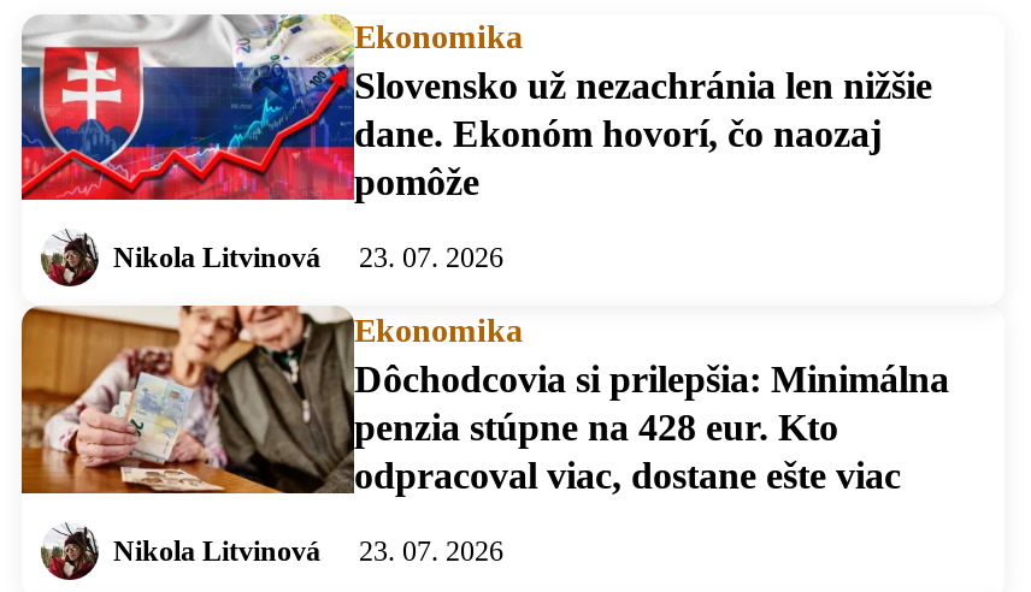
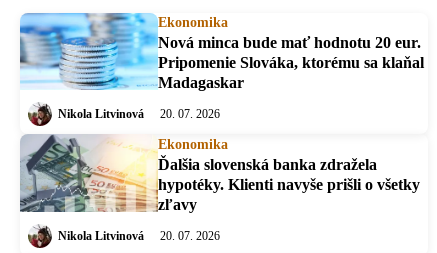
- [image]
- Slovensko už nezachránia len nižšie
- dane. Ekonóm hovorí, čo naozaj
- pomôže
+ [image]
+ Nová minca bude mať hodnotu 20 eur.
+ Pripomenie Slováka, ktorému sa klaňal
+ Madagaskar

- Nikola Litvinová 23. 07. 2026
+ Nikola Litvinová 20. 07. 2026

- [image]
- Dôchodcovia si prilepšia: Minimálna
- penzia stúpne na 428 eur. Kto
- odpracoval viac, dostane ešte viac
+ [image]
+ Ďalšia slovenská banka zdražela
+ hypotéky. Klienti navyše prišli o všetky
+ zľavy

- Nikola Litvinová 23. 07. 2026
+ Nikola Litvinová 20. 07. 2026
